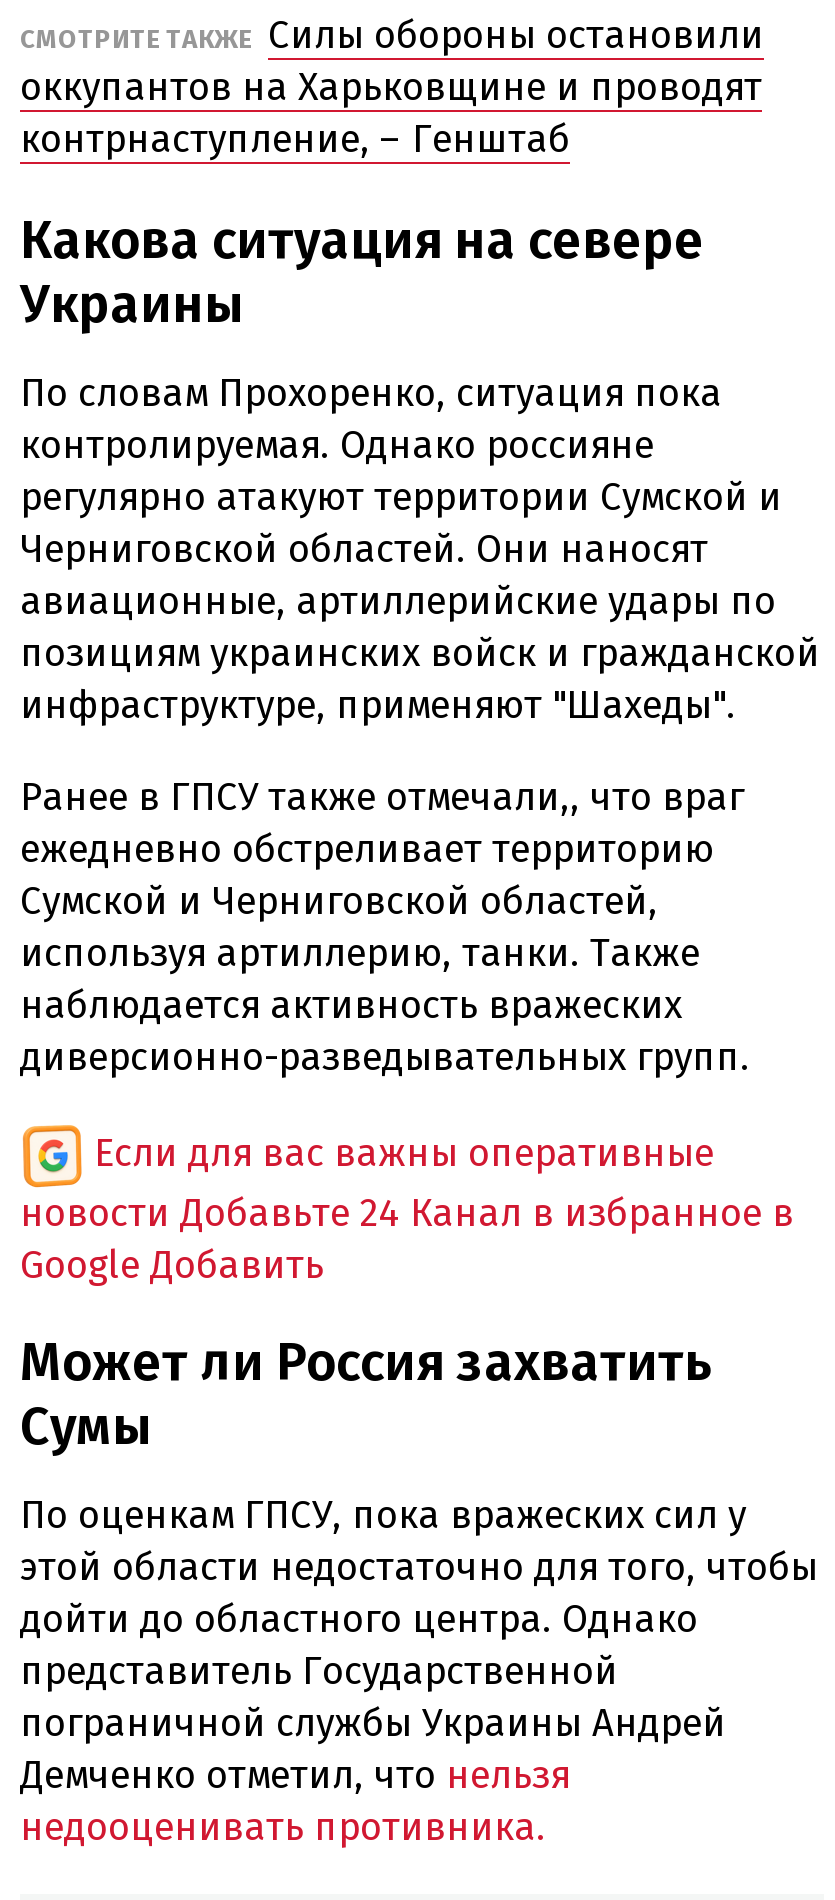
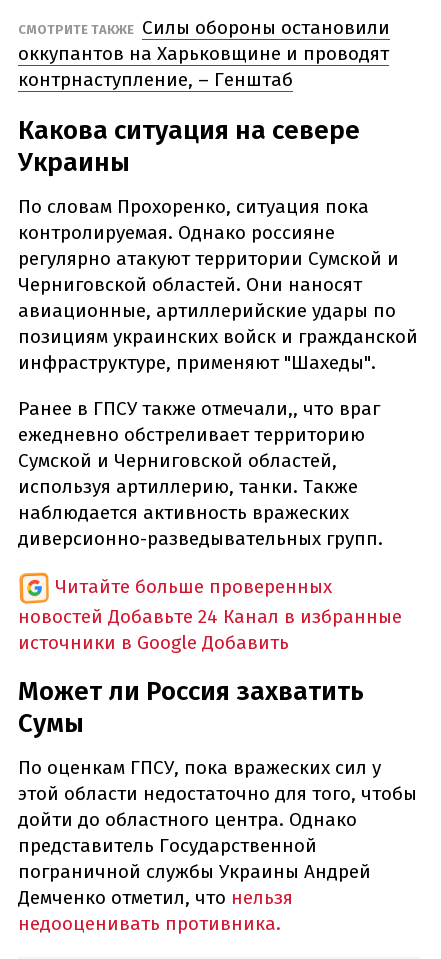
- Если для вас важны оперативные
- новости Добавьте 24 Канал в избранное в
- Google Добавить
+ Читайте больше проверенных
+ новостей Добавьте 24 Канал в избранные
+ источники в Google Добавить
